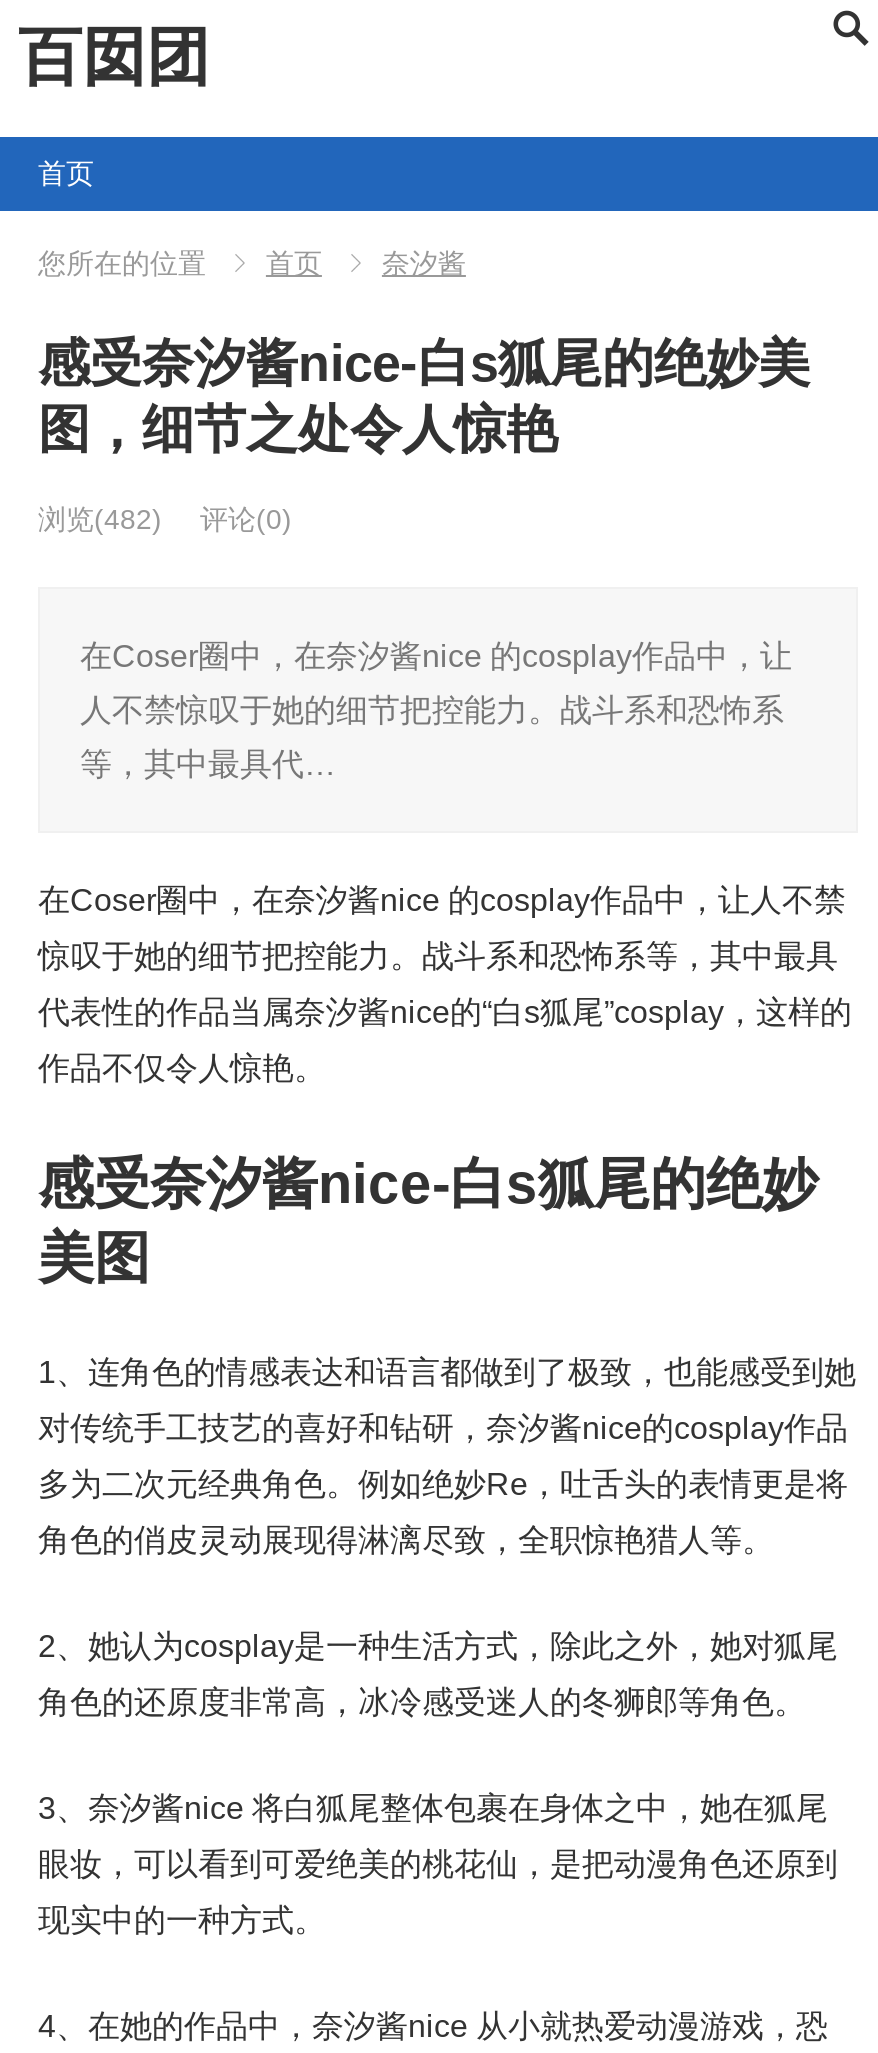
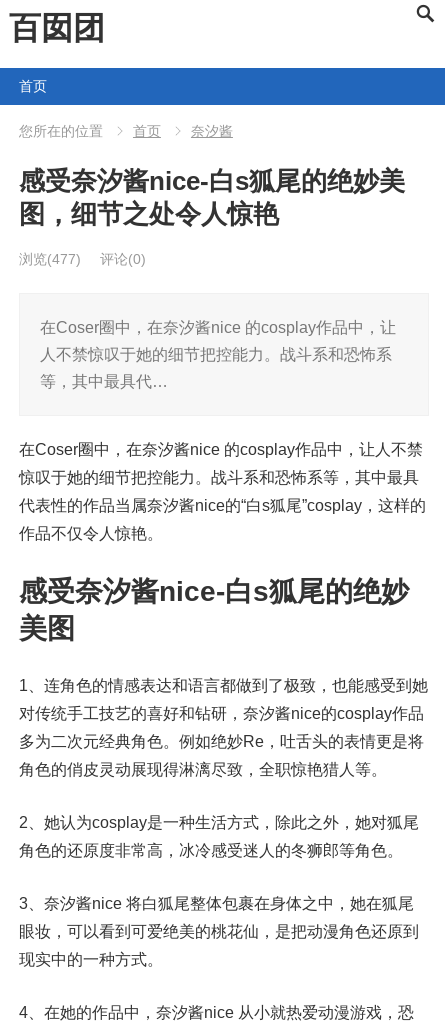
- 浏览(482) 评论(0)
+ 浏览(477) 评论(0)
